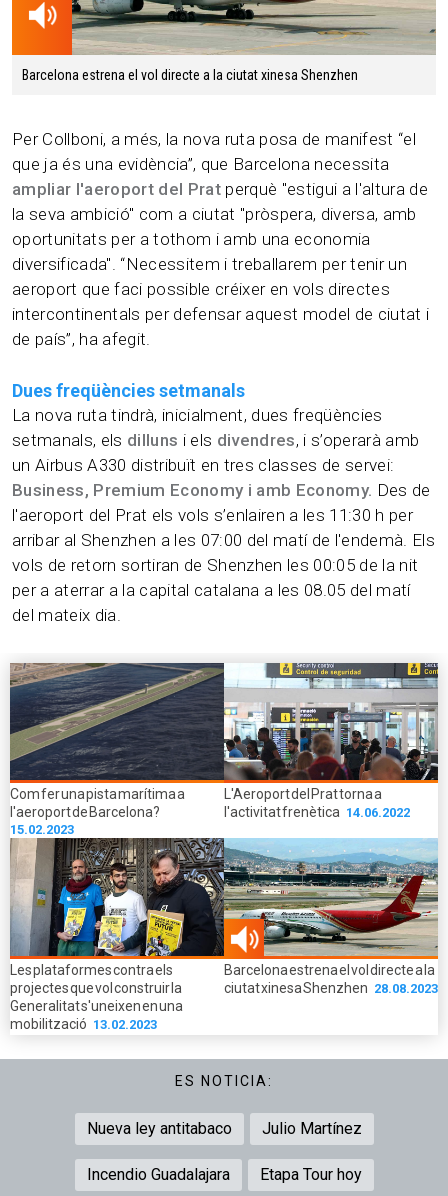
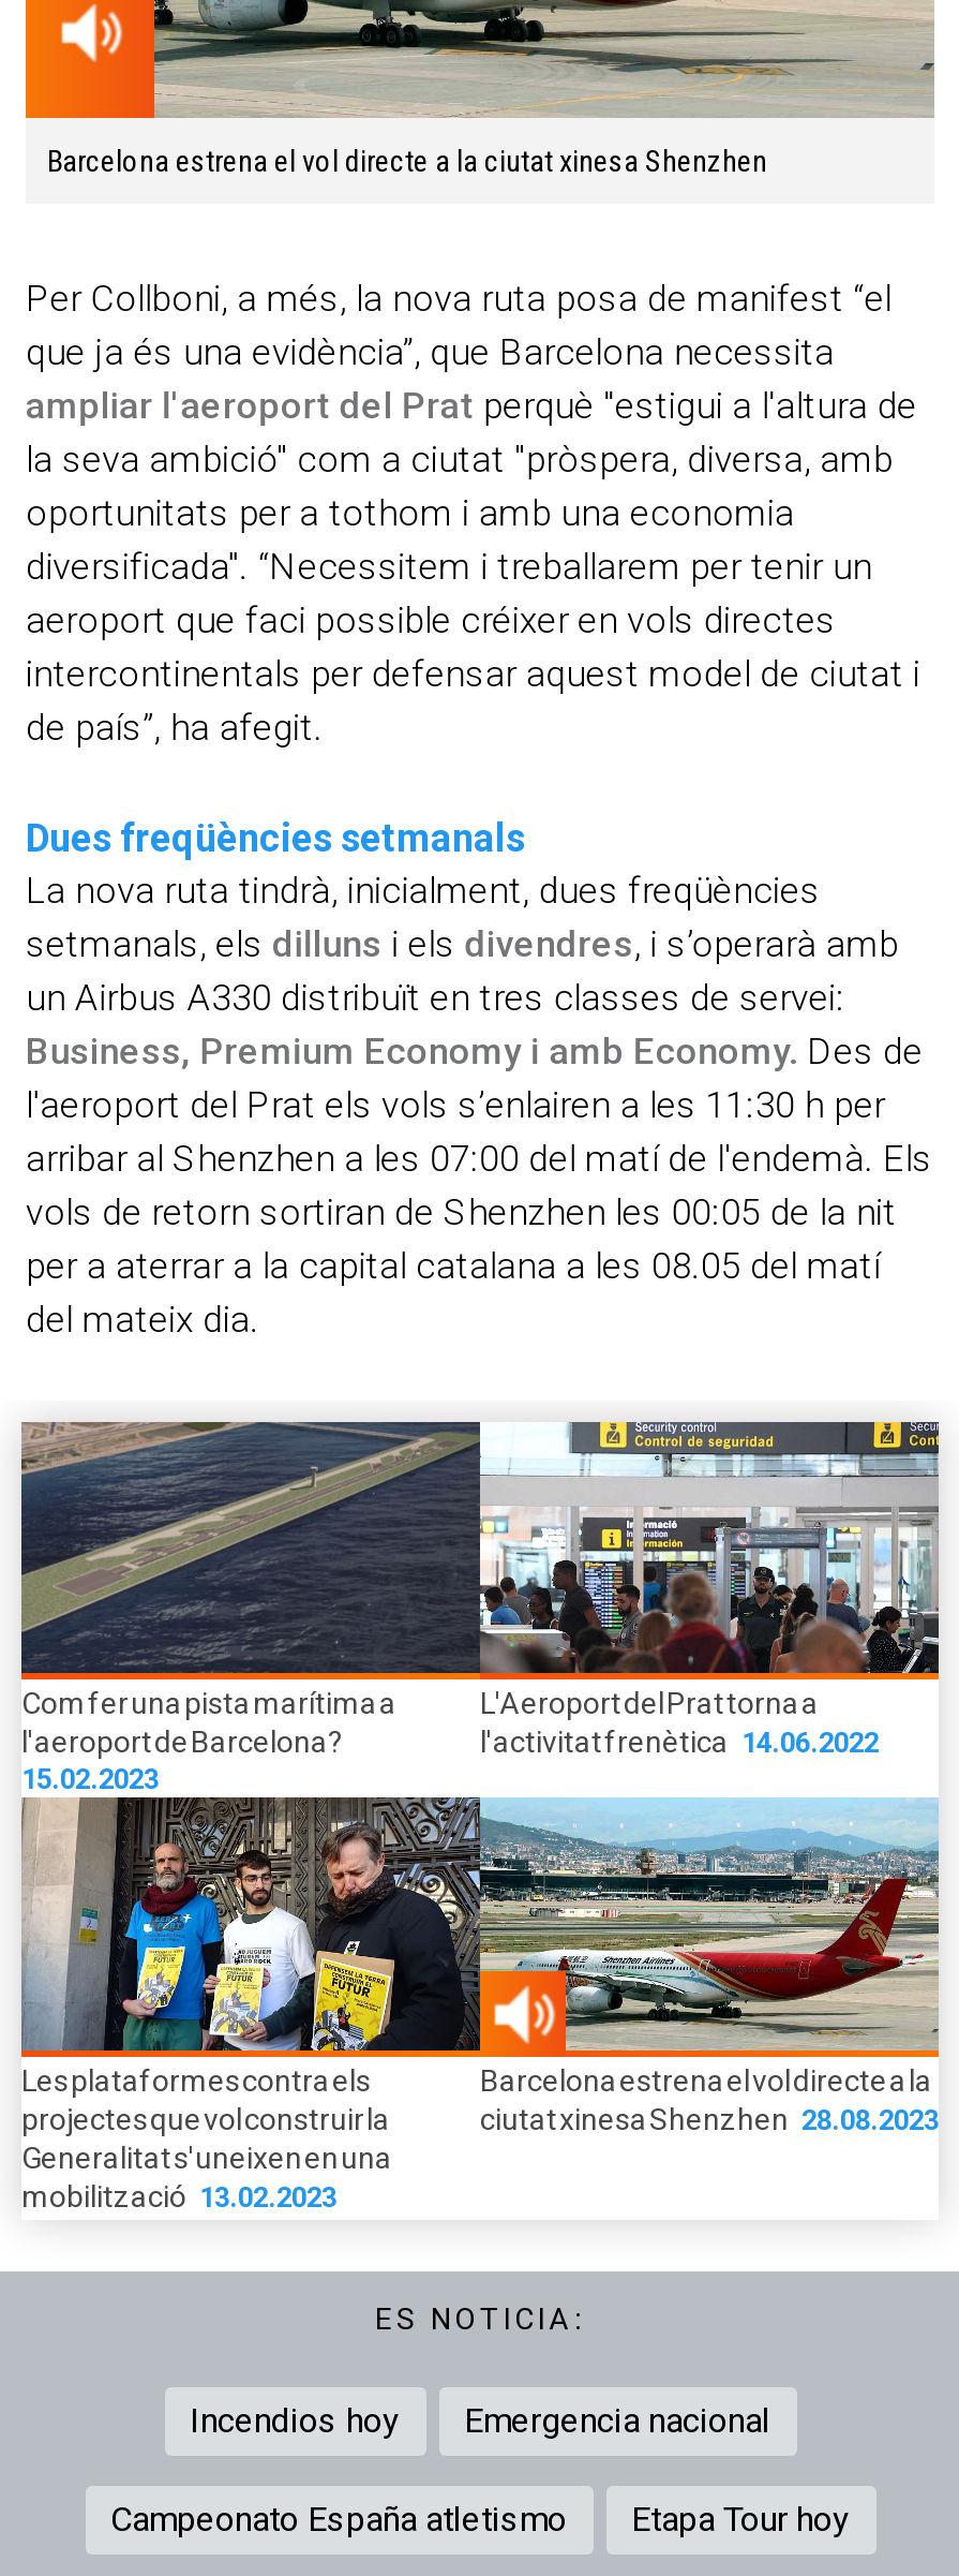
- Nueva ley antitabaco
- Julio Martínez
+ Incendios hoy
+ Emergencia nacional

- Incendio Guadalajara
+ Campeonato España atletismo
